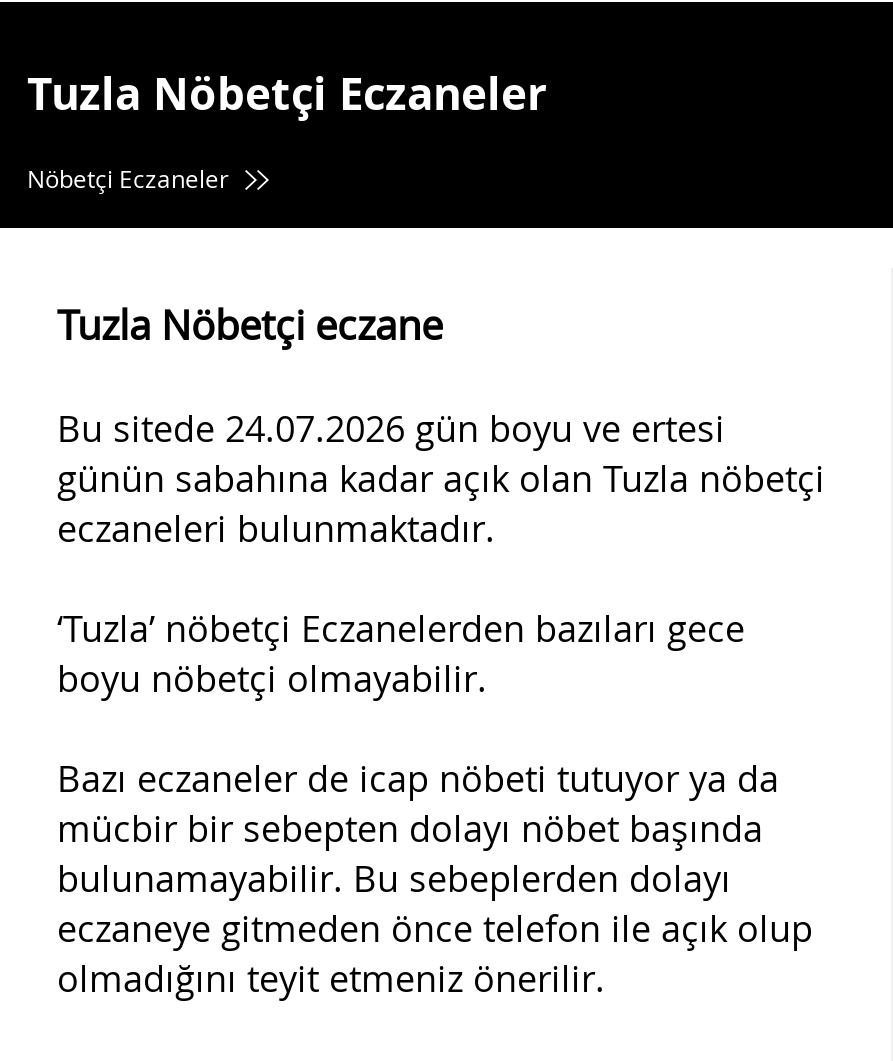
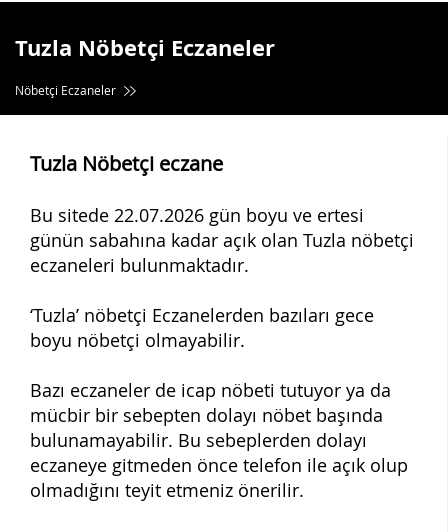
- Bu sitede 24.07.2026 gün boyu ve ertesi
+ Bu sitede 22.07.2026 gün boyu ve ertesi
